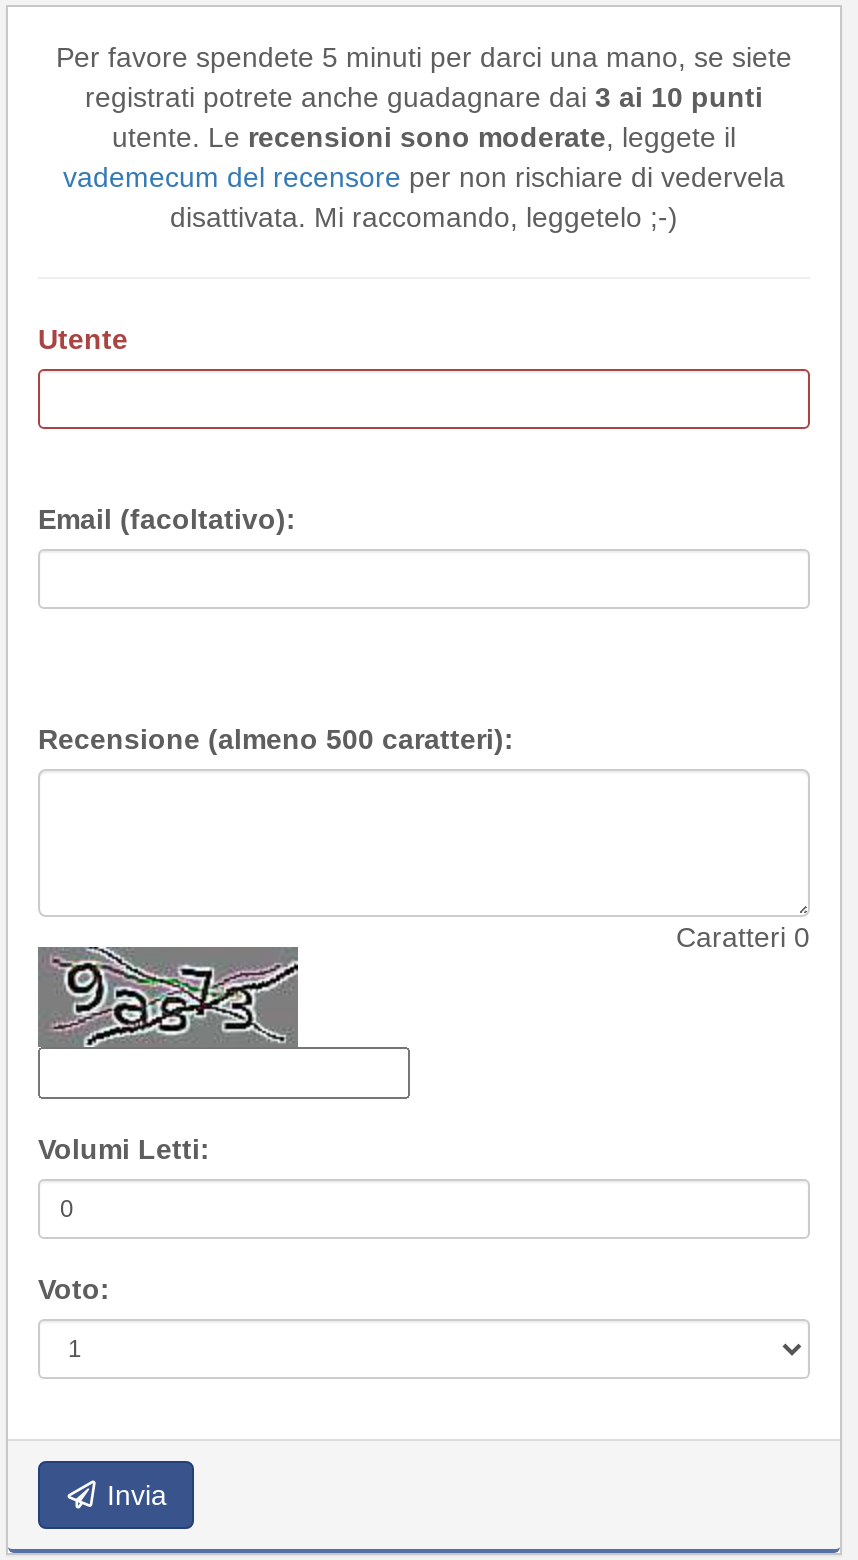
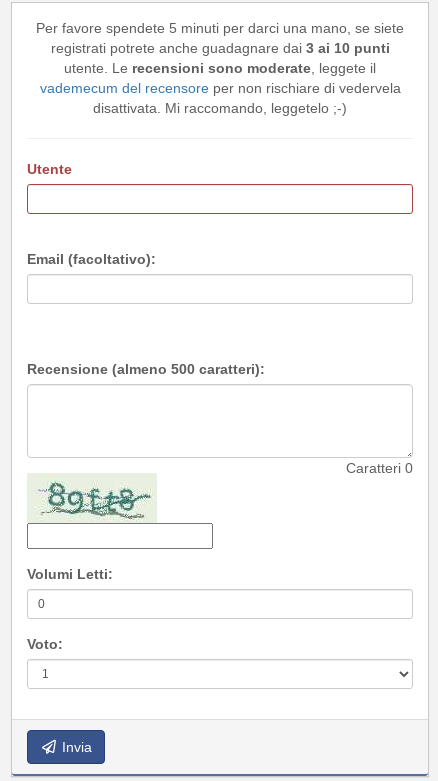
- [image]
+ [image]
